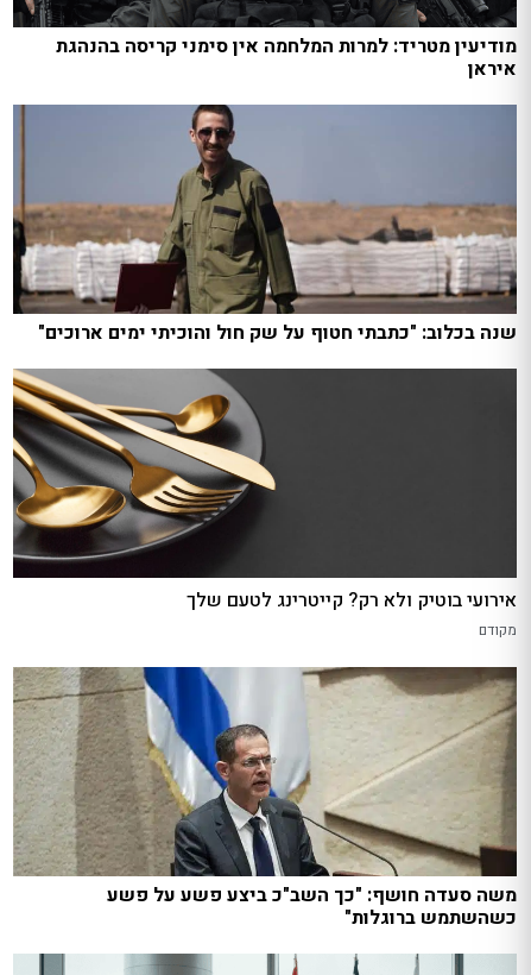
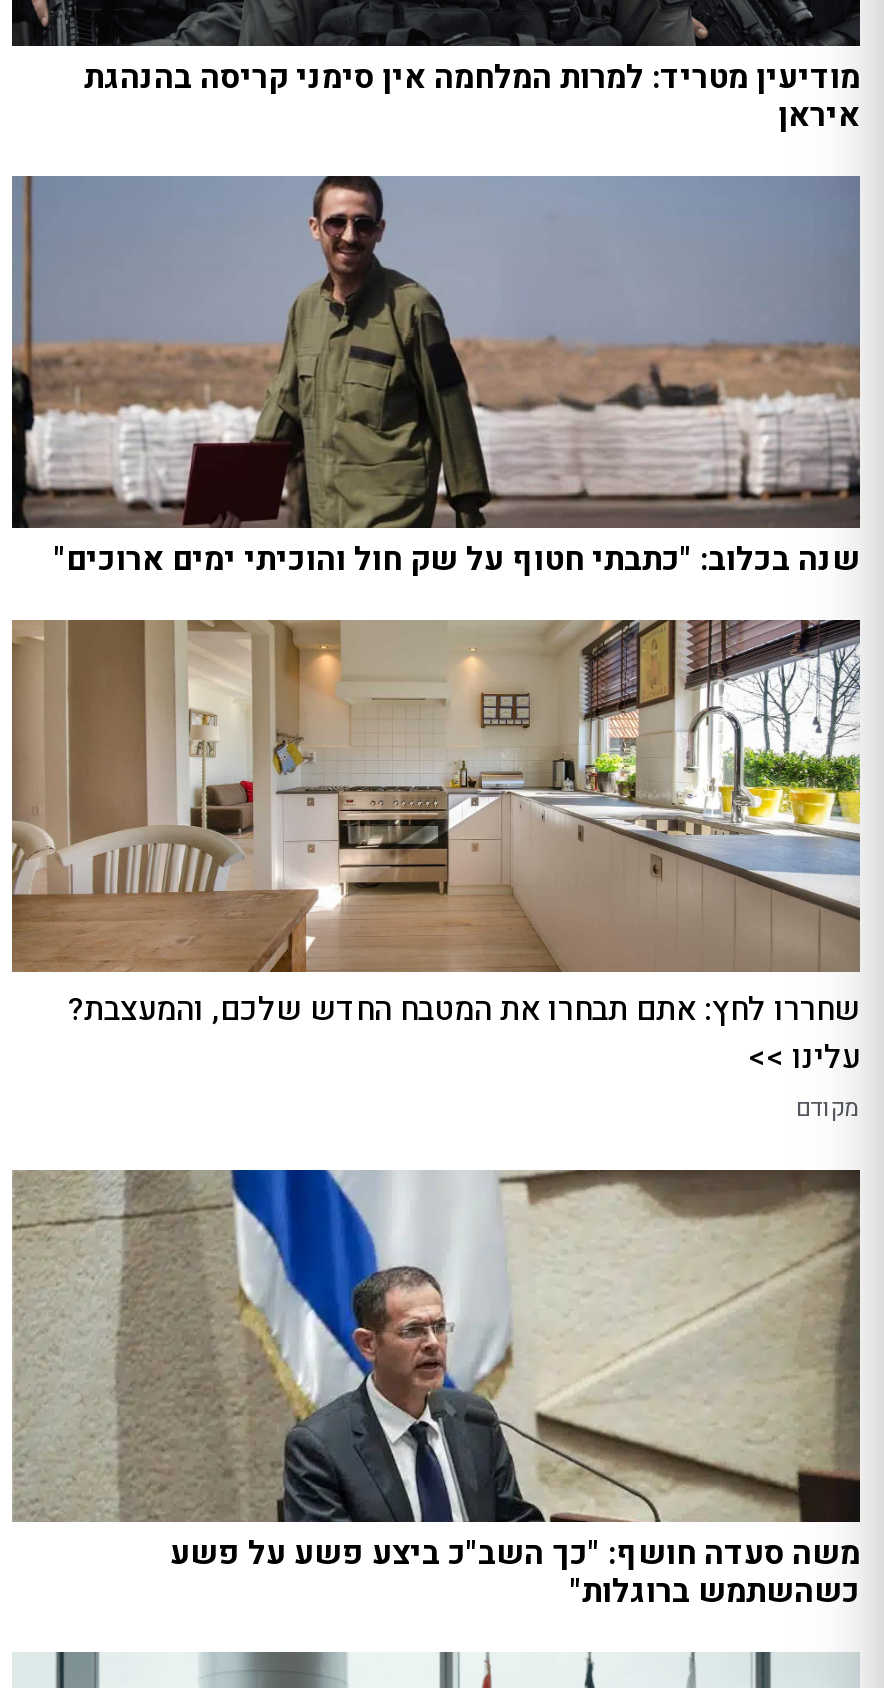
- [image]
- אירועי בוטיק ולא רק? קייטרינג לטעם שלך
+ [image]
+ שחררו לחץ: אתם תבחרו את המטבח החדש שלכם, והמעצבת?
+ עלינו >>
